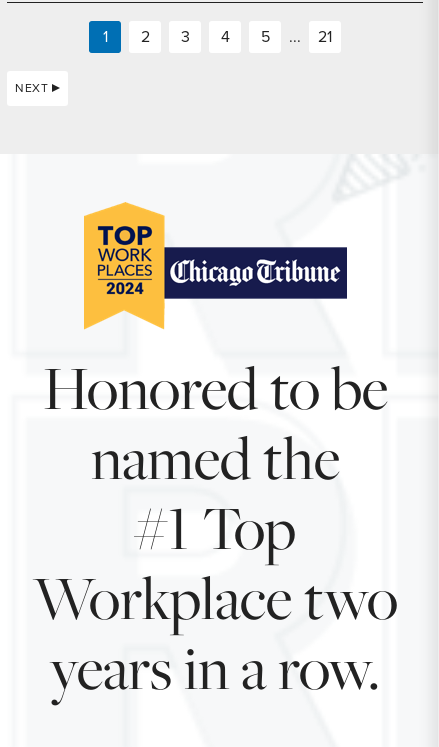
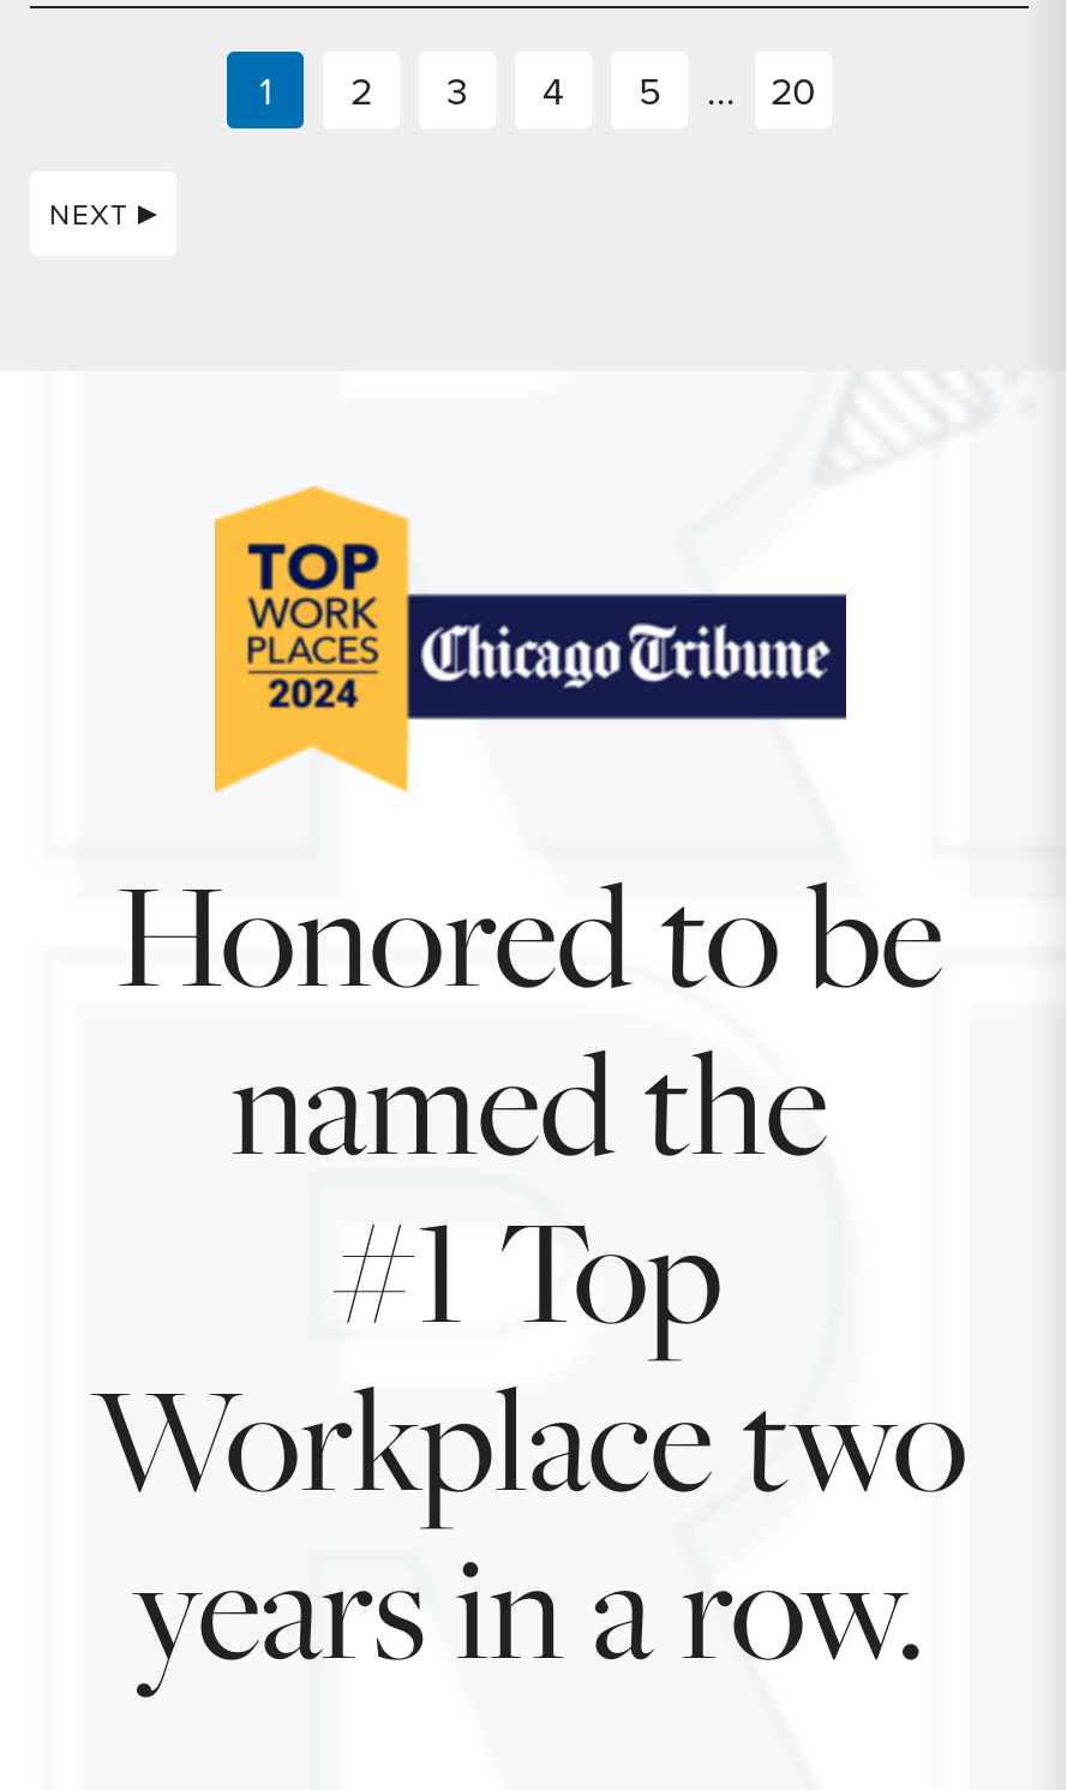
- 21
+ 20
